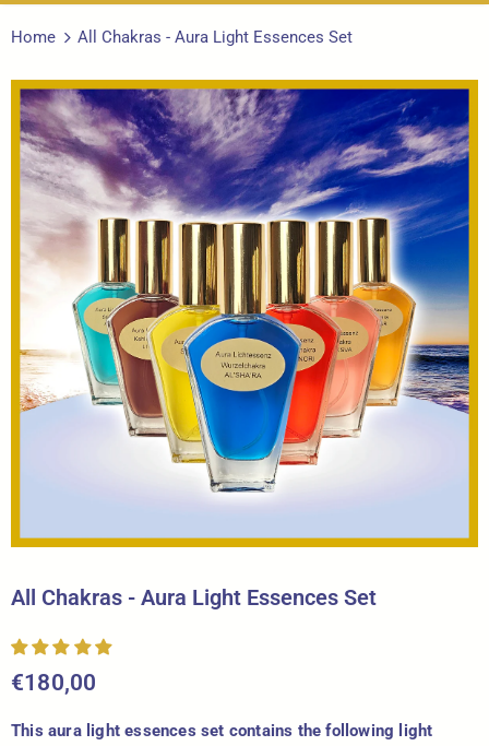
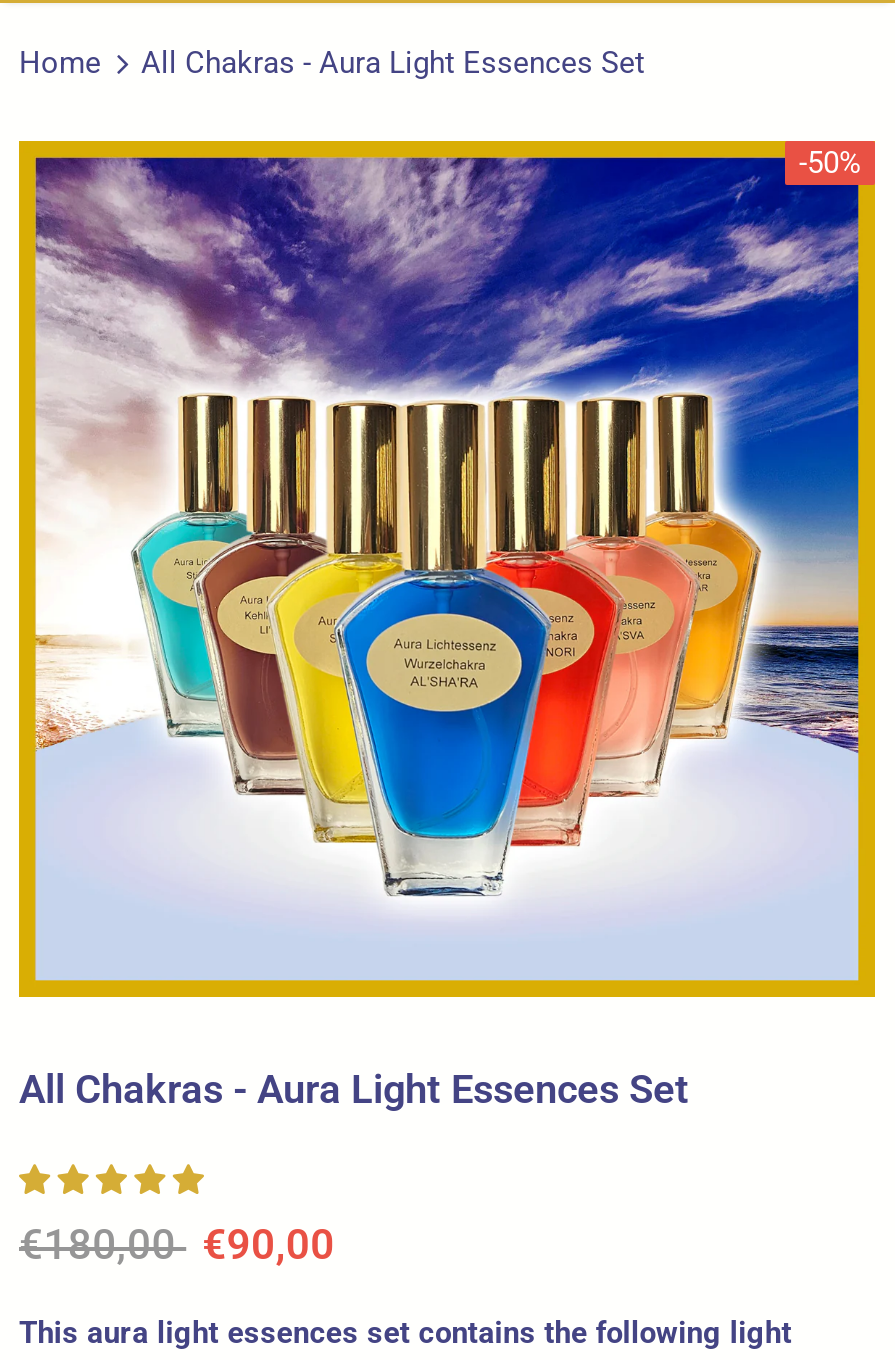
+ -50%

- €180,00
+ €180,00 €90,00
